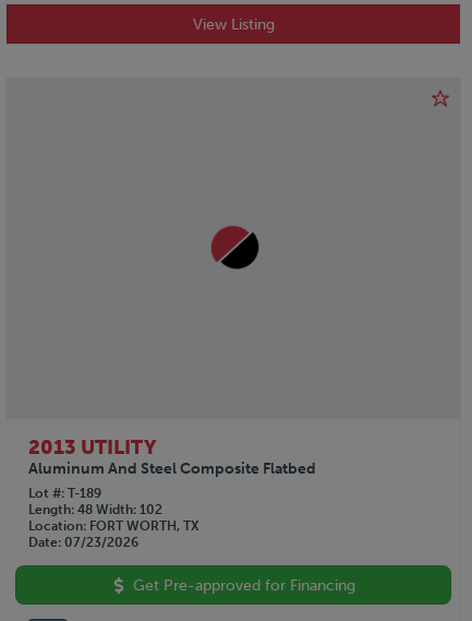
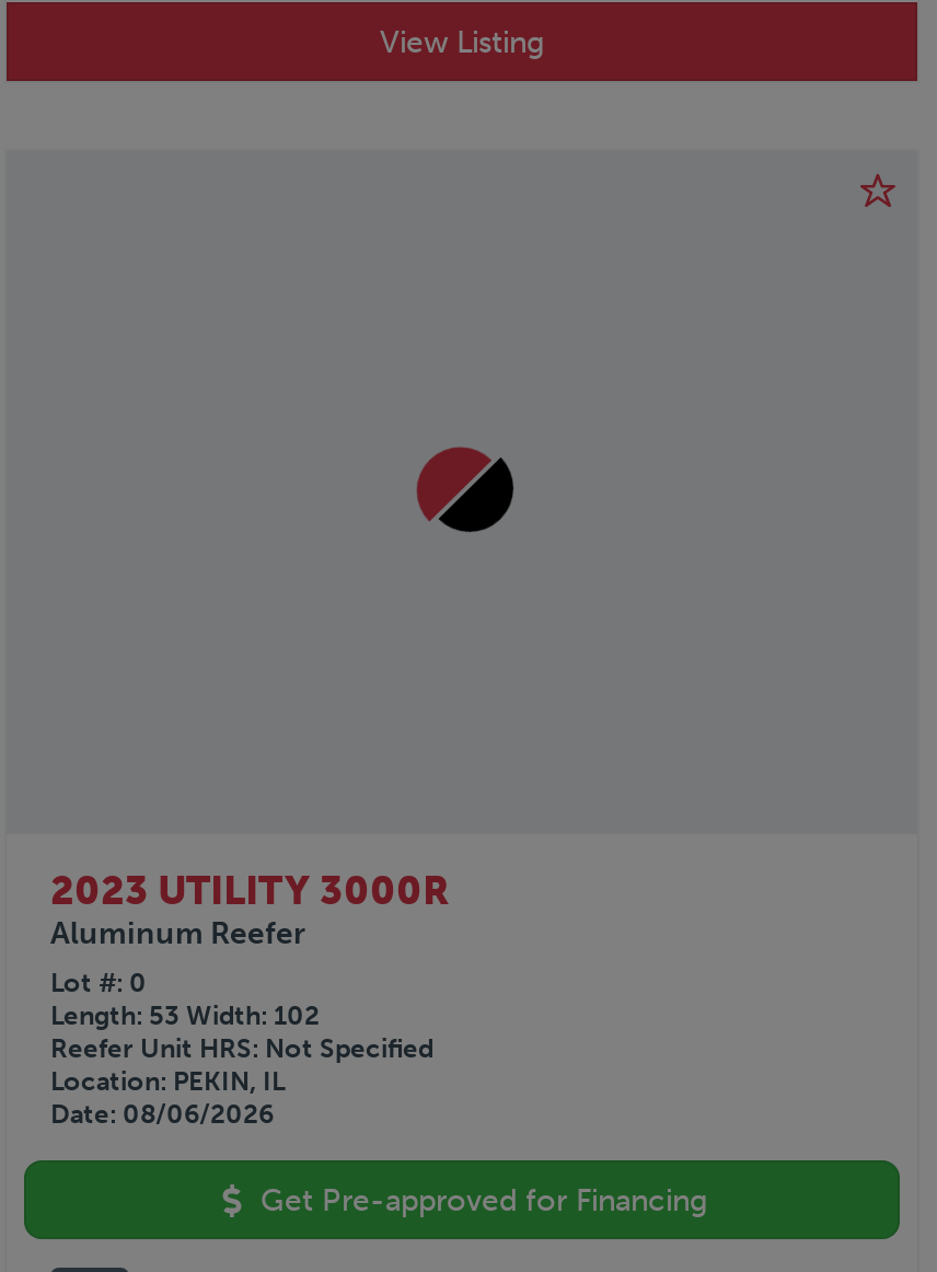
- 2013 UTILITY
- Aluminum And Steel Composite Flatbed
- Lot # T-189
- Length 48 Width 102
- Location FORT WORTH, TX
- Date 07/23/2026
+ 2023 UTILITY 3000R
+ Aluminum Reefer
+ Lot # 0
+ Length 53 Width 102
+ Reefer Unit HRS Not Specified
+ Location PEKIN, IL
+ Date 08/06/2026
